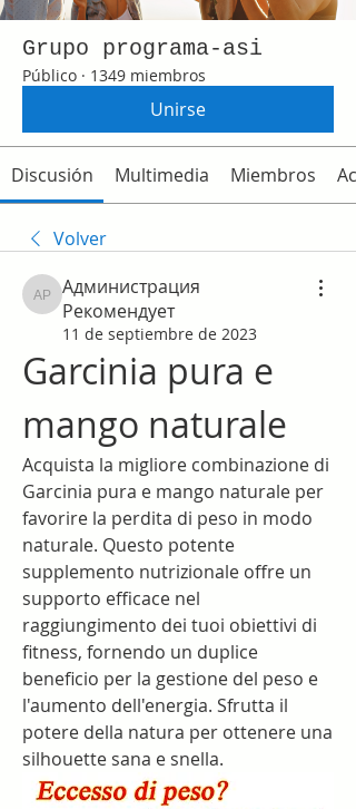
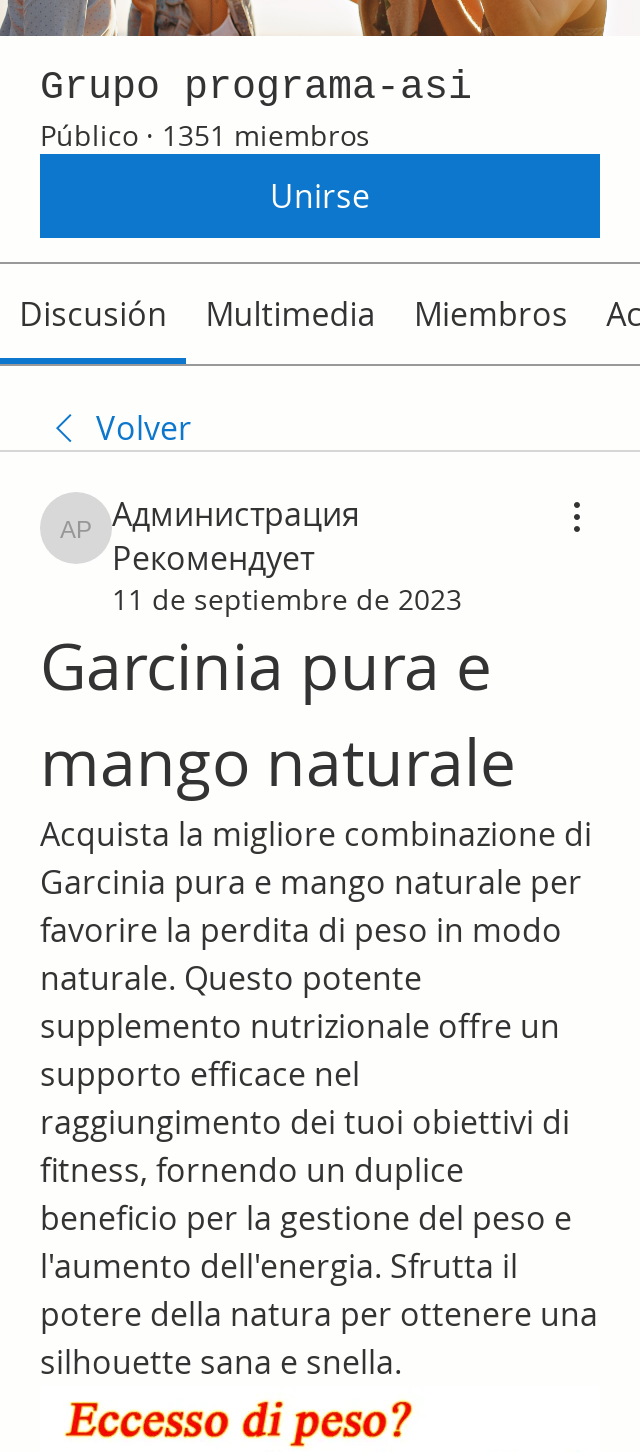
- Público · 1349 miembros
+ Público · 1351 miembros
